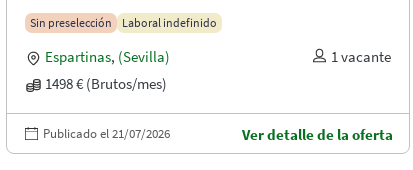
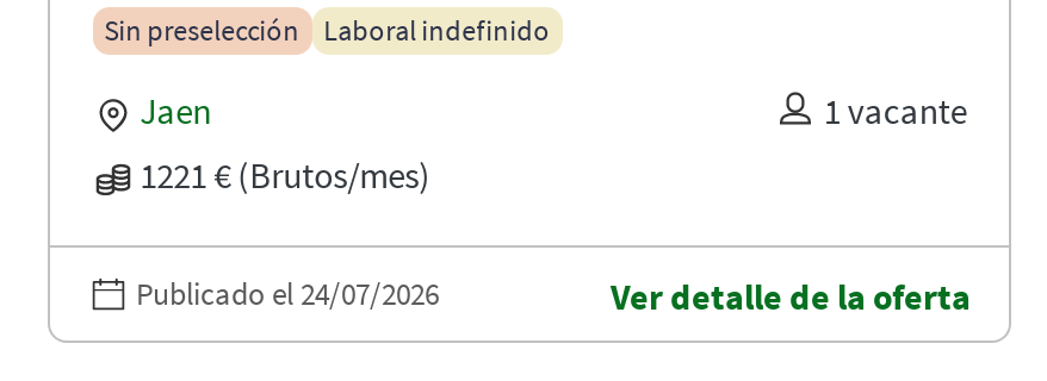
- Espartinas, (Sevilla)
+ Jaen

- 1498 € (Brutos/mes)
+ 1221 € (Brutos/mes)

- Publicado el 21/07/2026
+ Publicado el 24/07/2026
